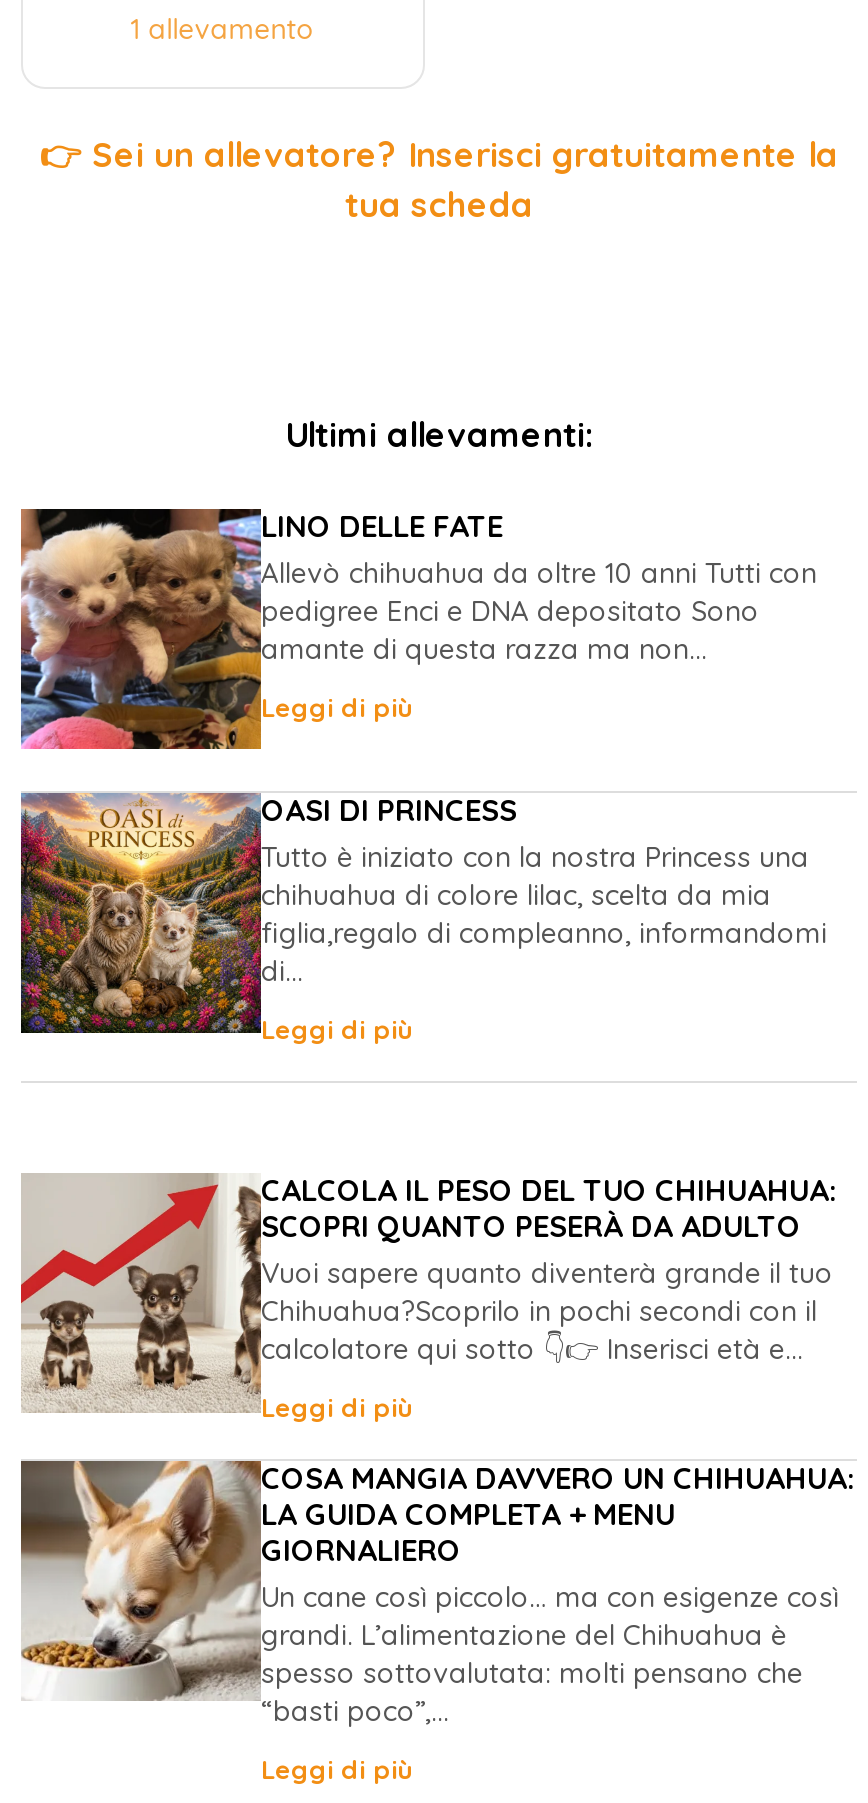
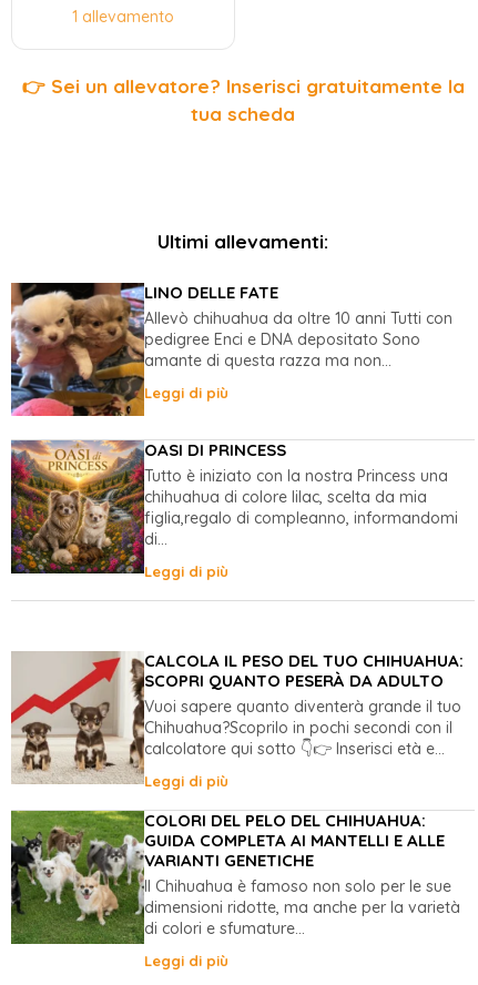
- [image]
- COSA MANGIA DAVVERO UN CHIHUAHUA:
- LA GUIDA COMPLETA + MENU
- GIORNALIERO
- Un cane così piccolo… ma con esigenze così
- grandi. L’alimentazione del Chihuahua è
- spesso sottovalutata: molti pensano che
- “basti poco”,...
+ [image]
+ COLORI DEL PELO DEL CHIHUAHUA:
+ GUIDA COMPLETA AI MANTELLI E ALLE
+ VARIANTI GENETICHE
+ Il Chihuahua è famoso non solo per le sue
+ dimensioni ridotte, ma anche per la varietà
+ di colori e sfumature...
